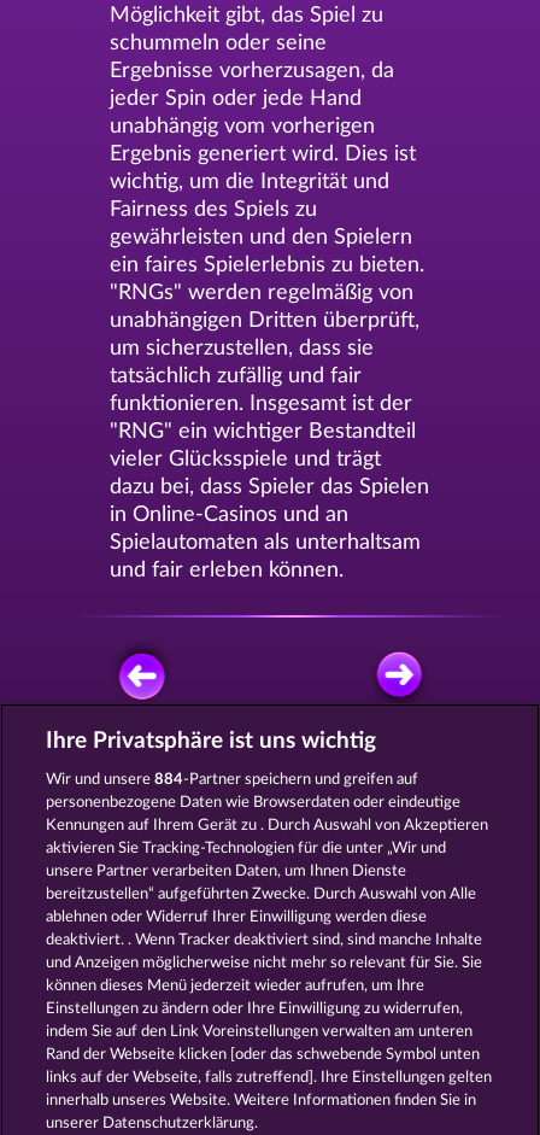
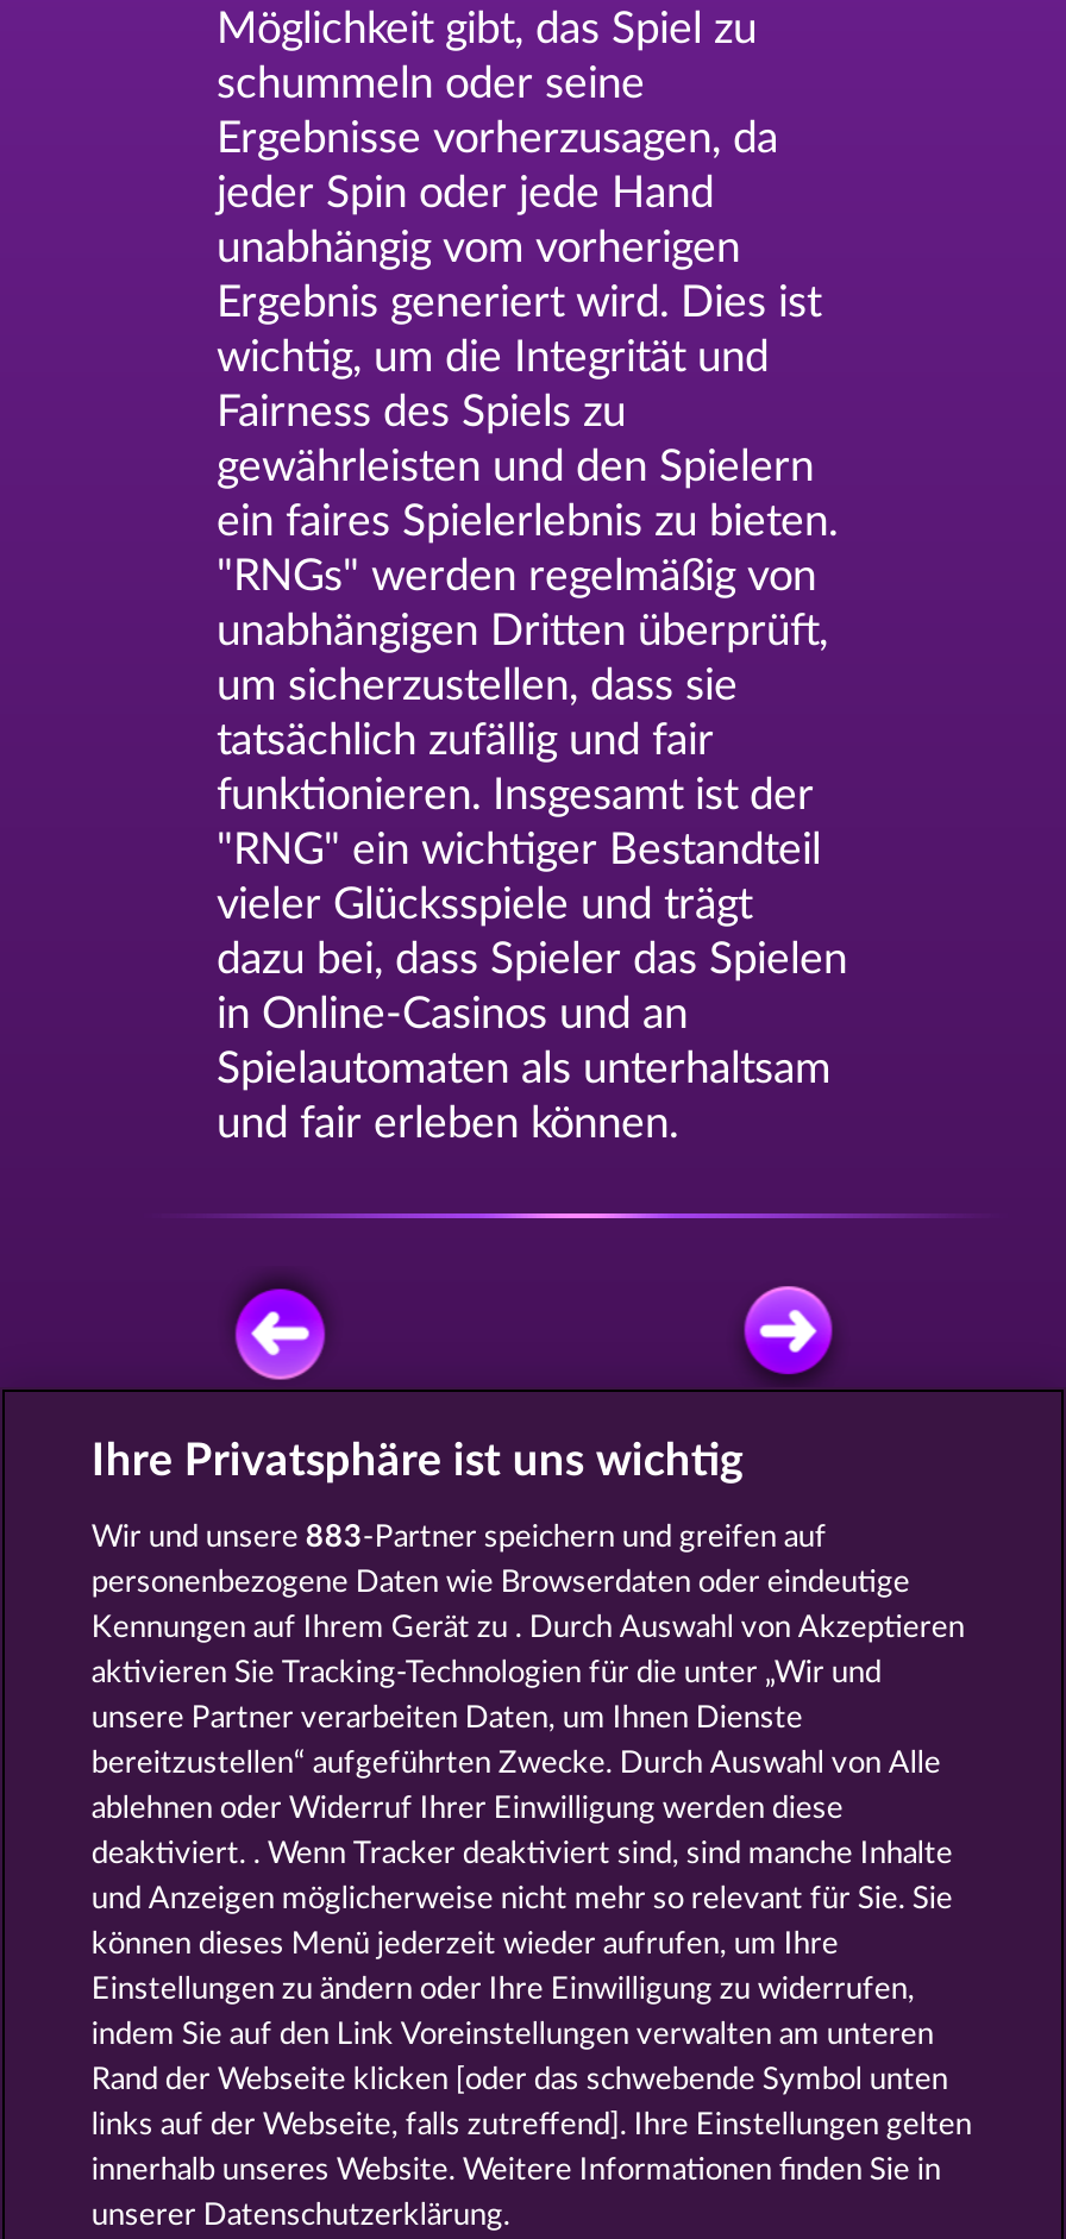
- Wir und unsere 884-Partner speichern und greifen auf
+ Wir und unsere 883-Partner speichern und greifen auf
